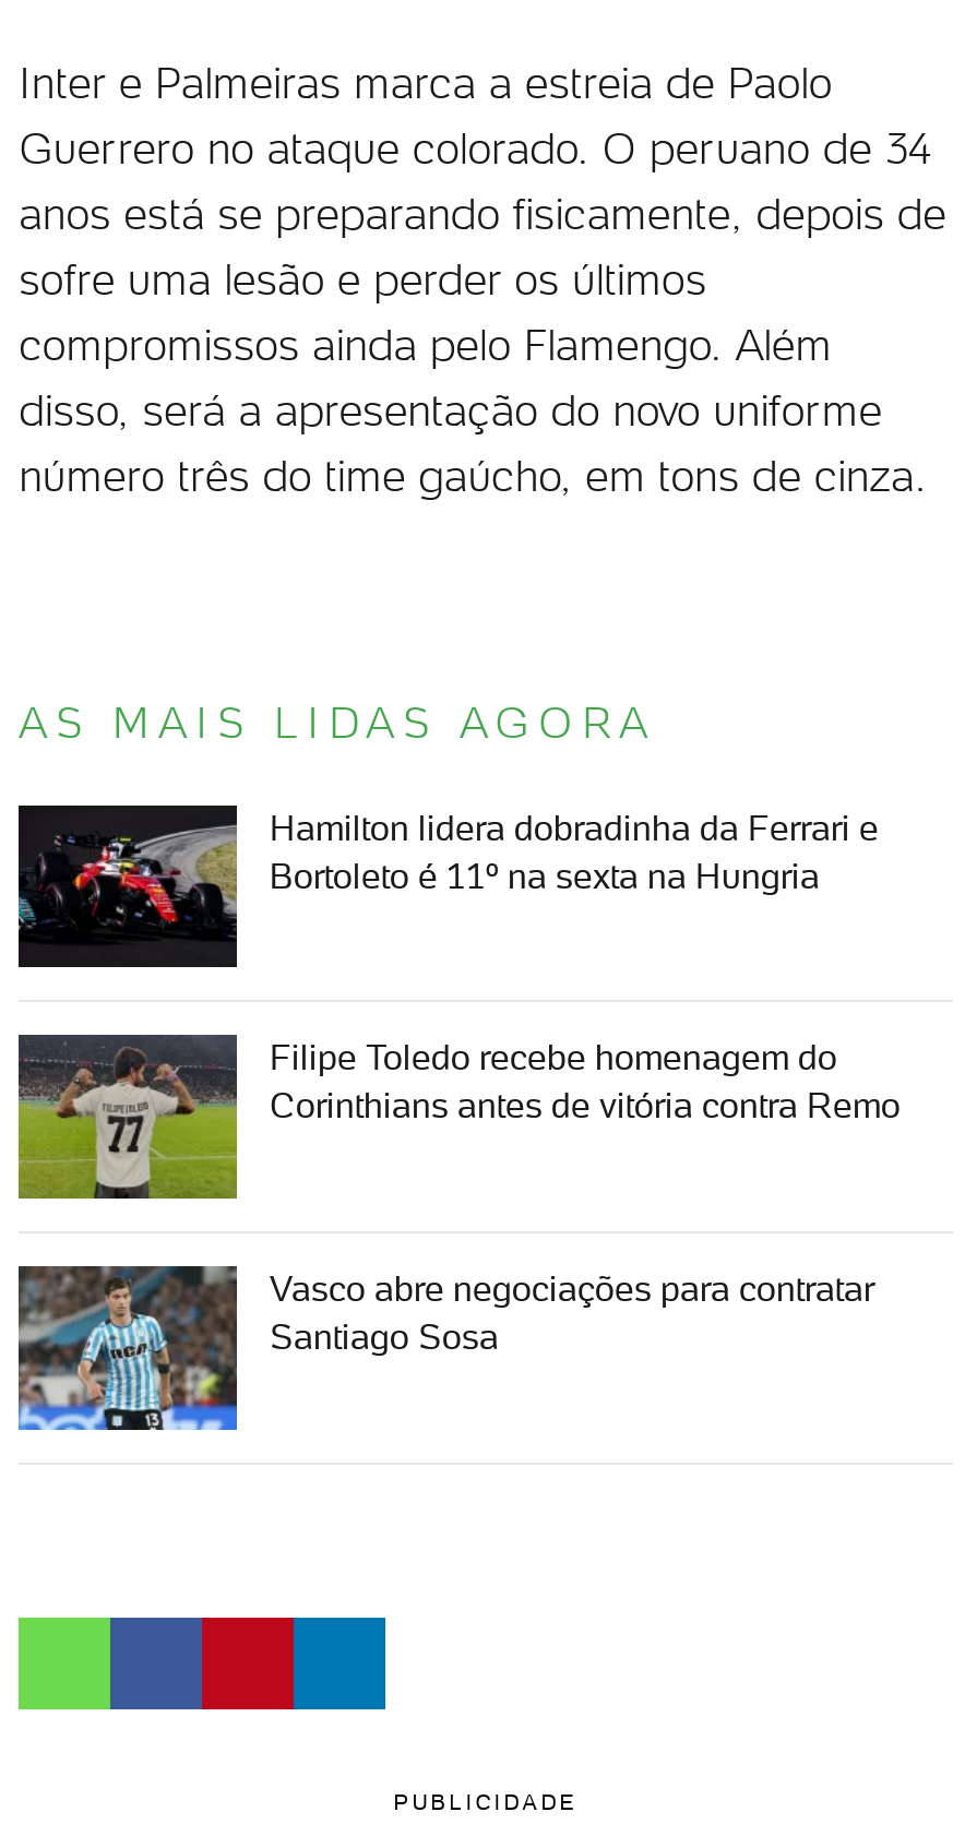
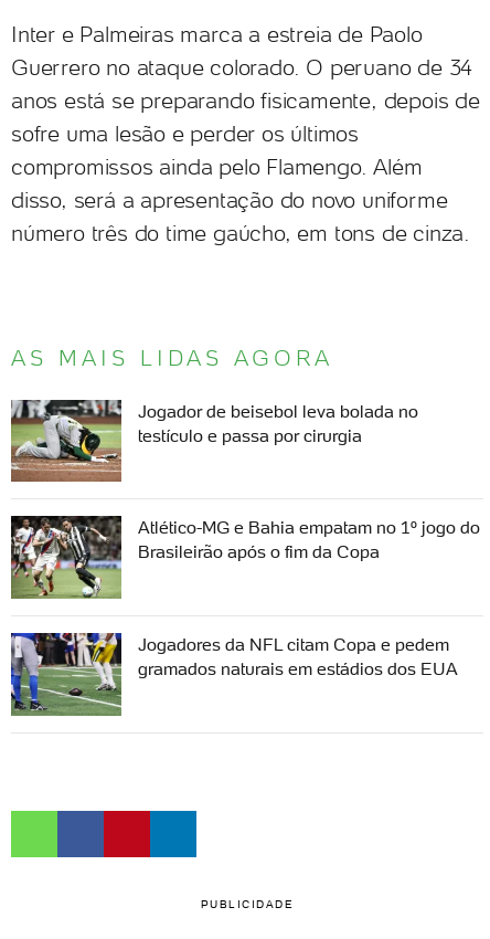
- [image]
- Hamilton lidera dobradinha da Ferrari e
- Bortoleto é 11º na sexta na Hungria
+ [image]
+ Jogador de beisebol leva bolada no
+ testículo e passa por cirurgia

- [image]
- Filipe Toledo recebe homenagem do
- Corinthians antes de vitória contra Remo
+ [image]
+ Atlético-MG e Bahia empatam no 1º jogo do
+ Brasileirão após o fim da Copa

- [image]
- Vasco abre negociações para contratar
- Santiago Sosa
+ [image]
+ Jogadores da NFL citam Copa e pedem
+ gramados naturais em estádios dos EUA
